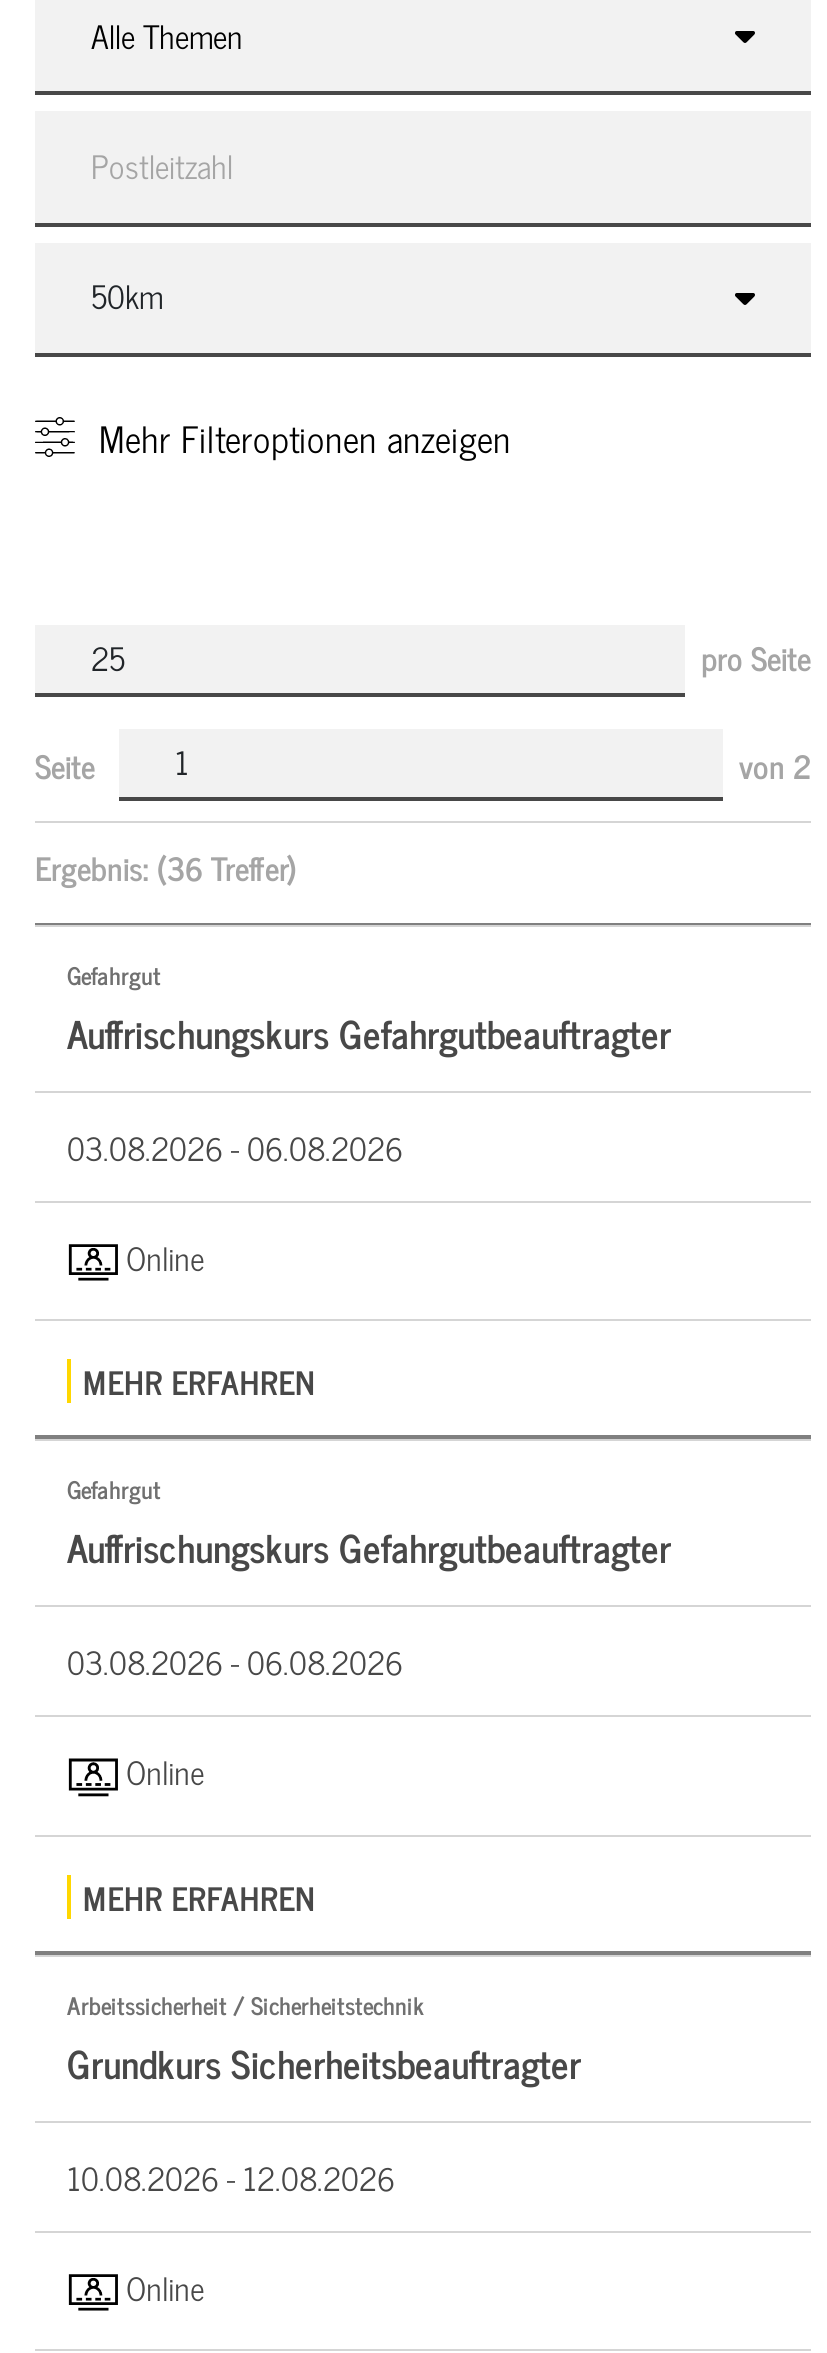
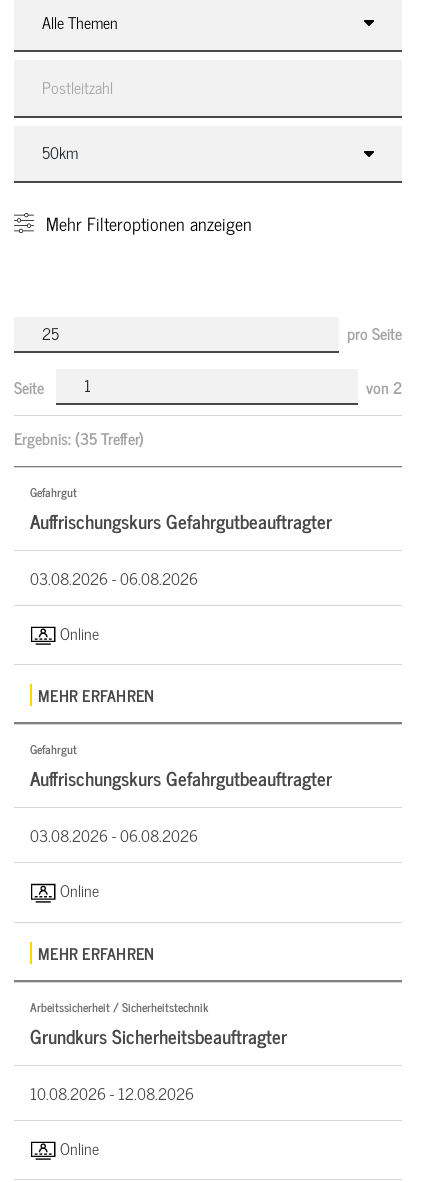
- Ergebnis: (36 Treffer)
+ Ergebnis: (35 Treffer)
